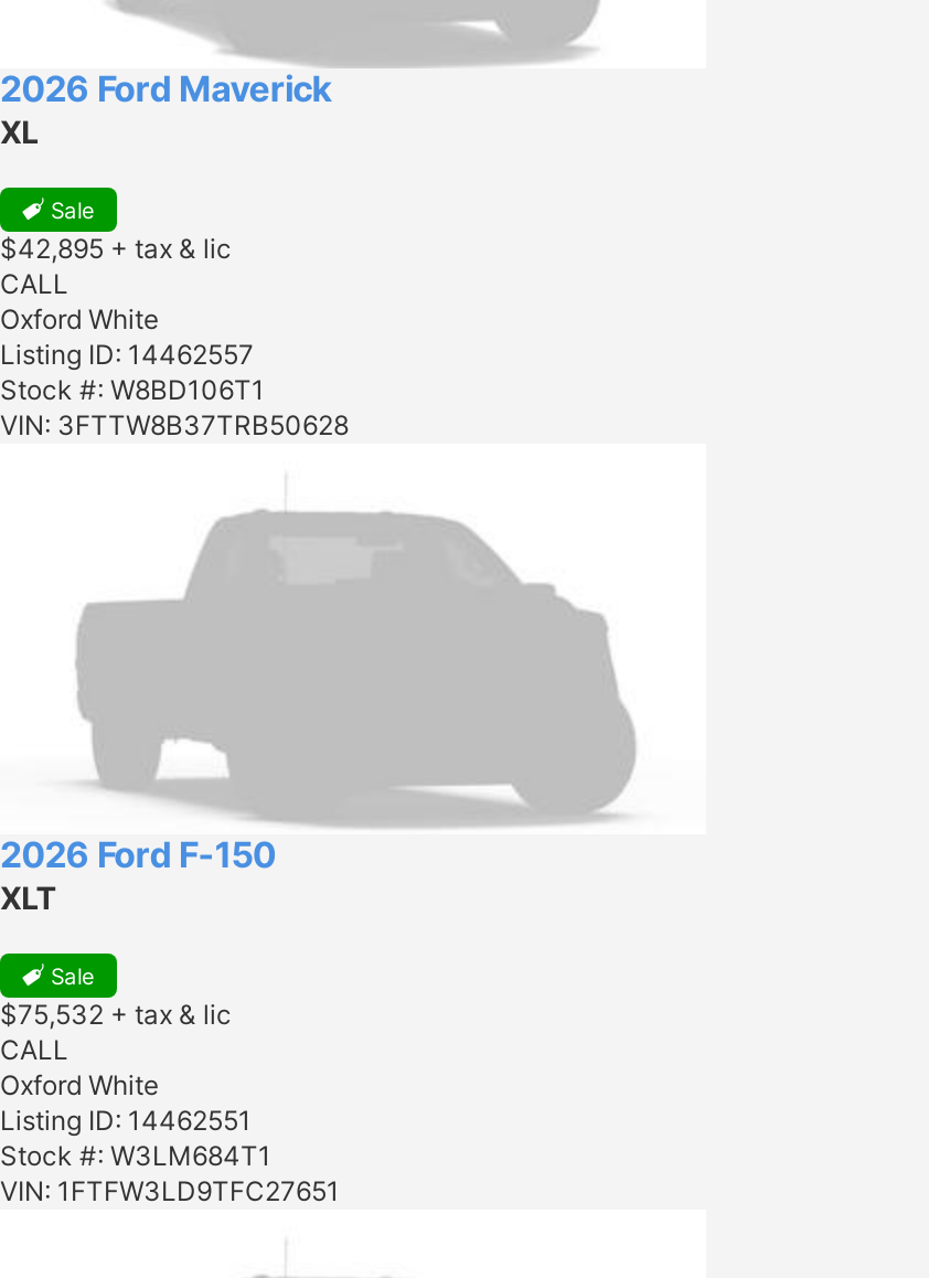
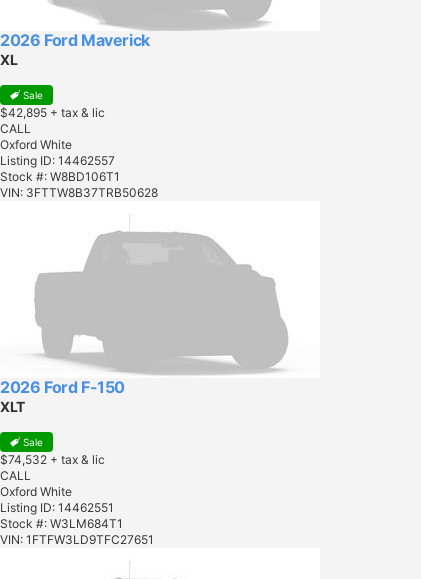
- $75,532+ tax & lic
+ $74,532+ tax & lic
